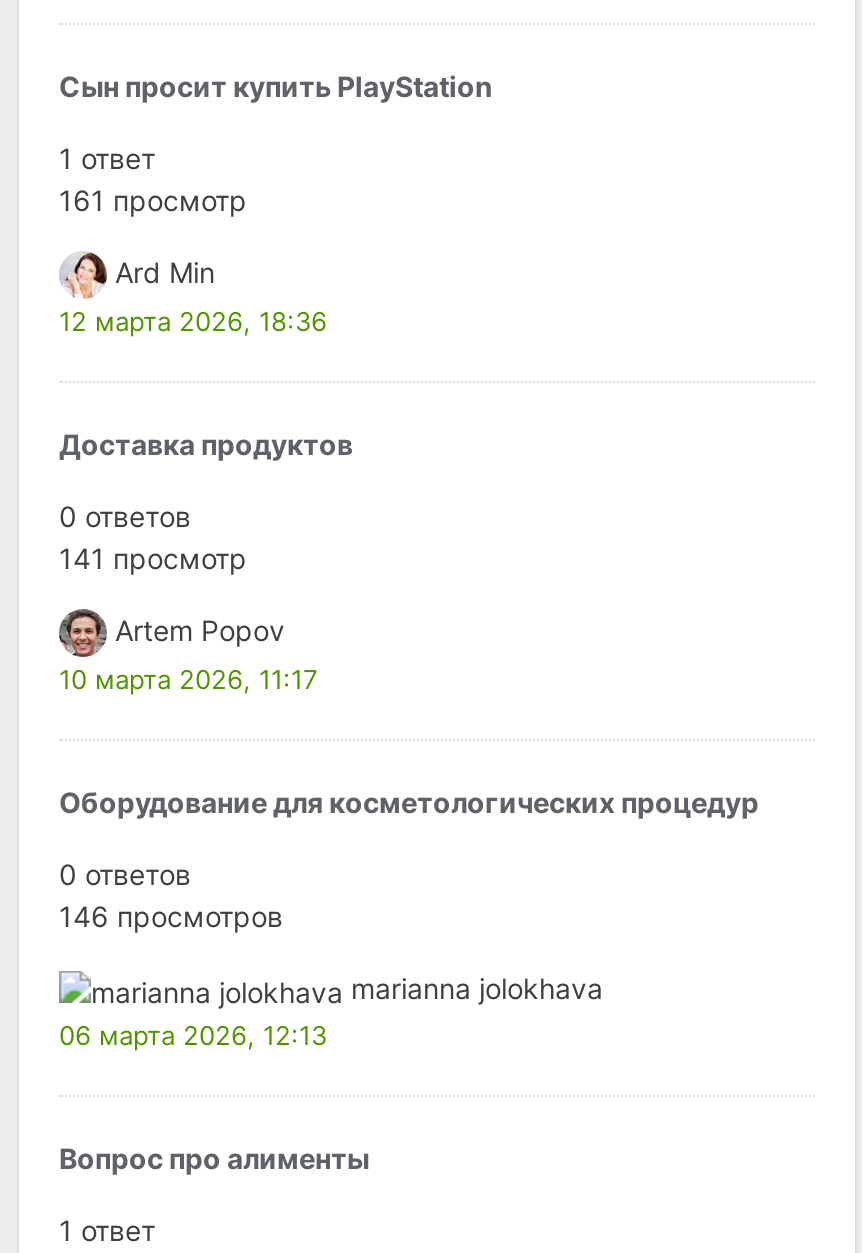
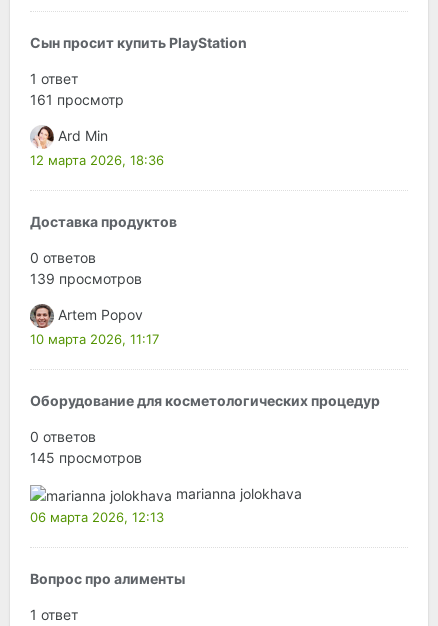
- 141 просмотр
+ 139 просмотров

- 146 просмотров
+ 145 просмотров
